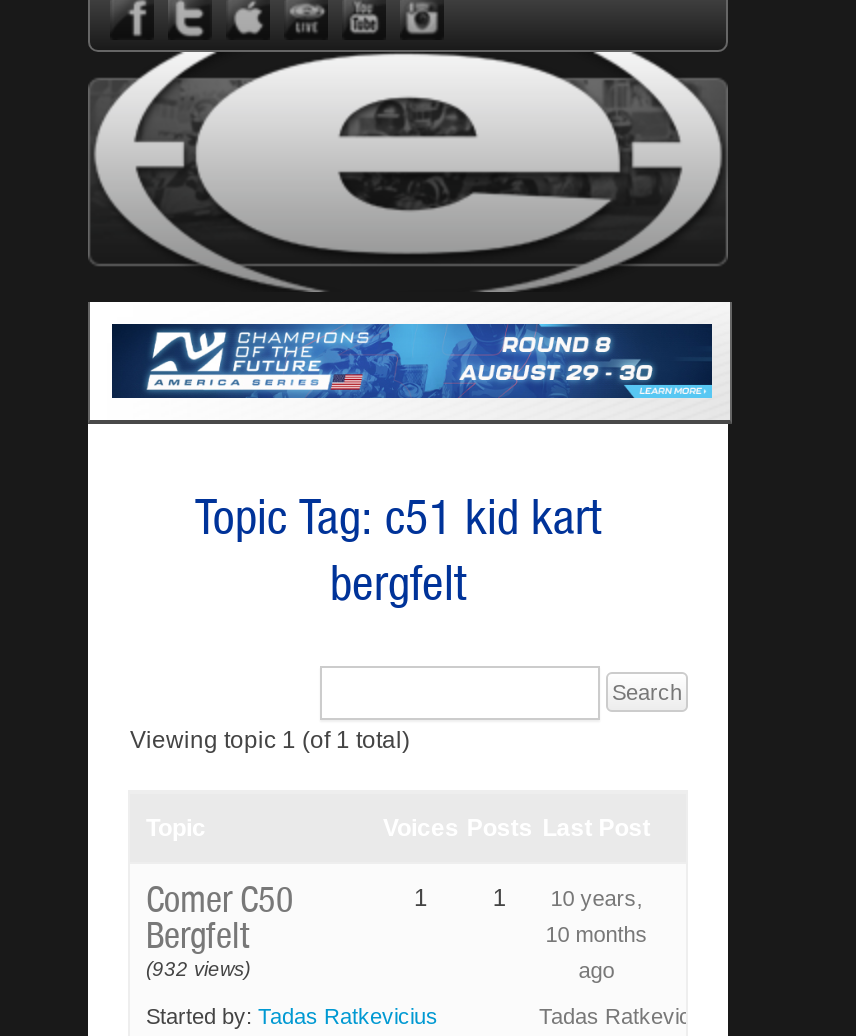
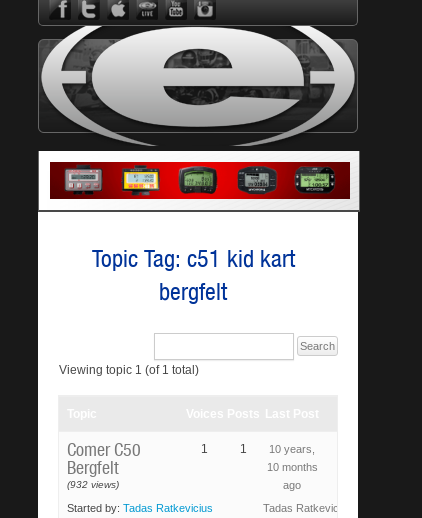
- [image]
+ [image]
